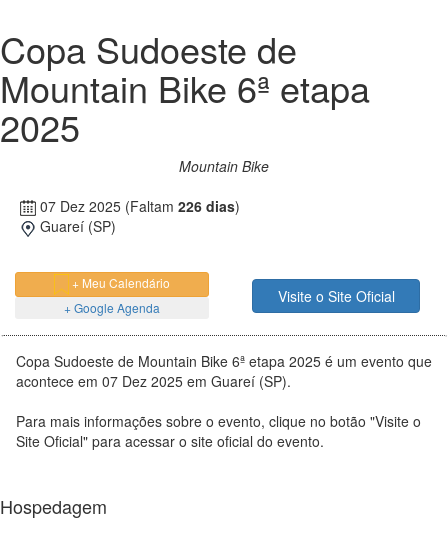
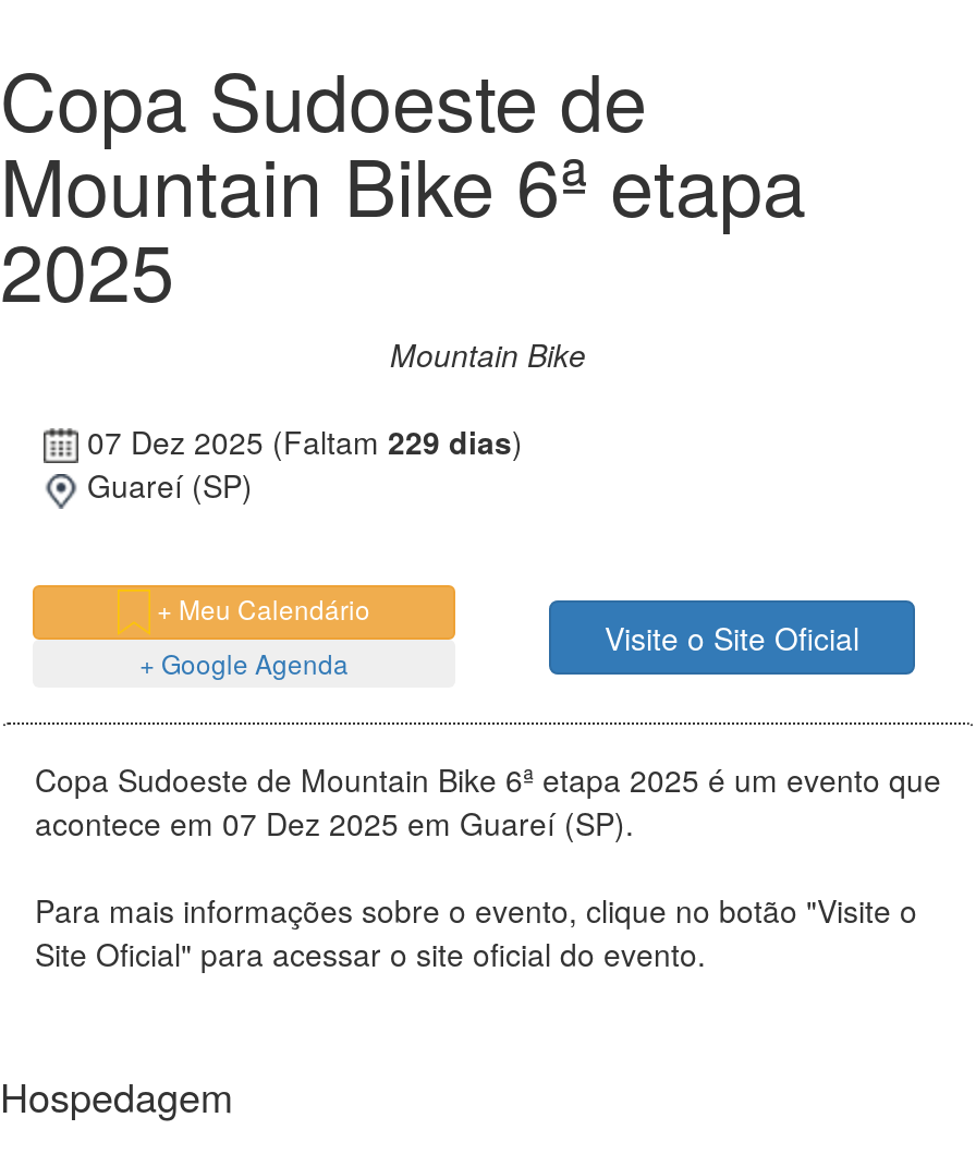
- 07 Dez 2025 (Faltam 226 dias)
+ 07 Dez 2025 (Faltam 229 dias)
